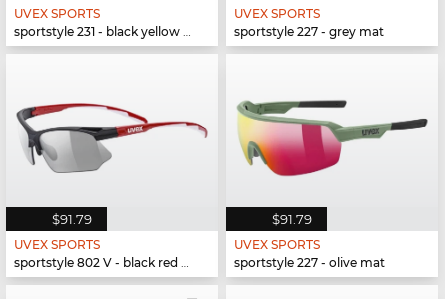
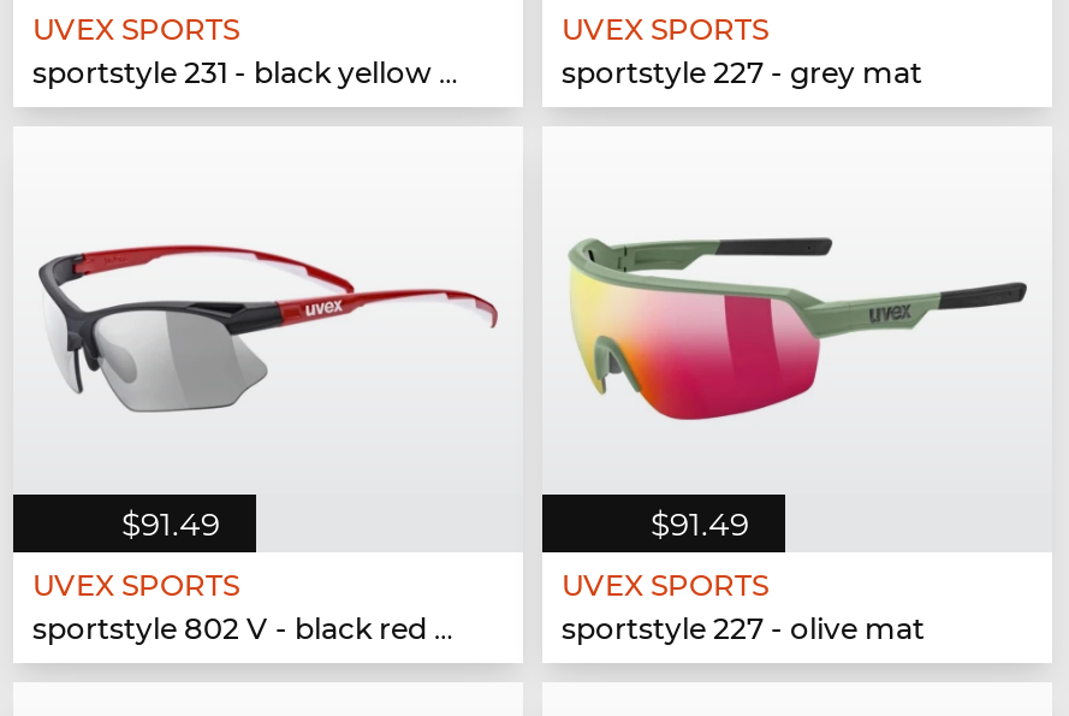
- $91.79
+ $91.49

- $91.79
+ $91.49
